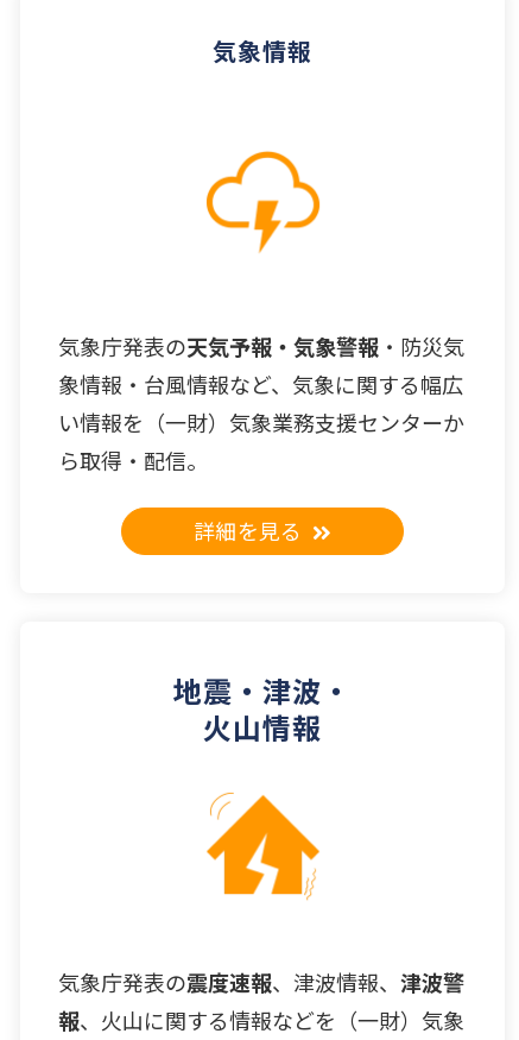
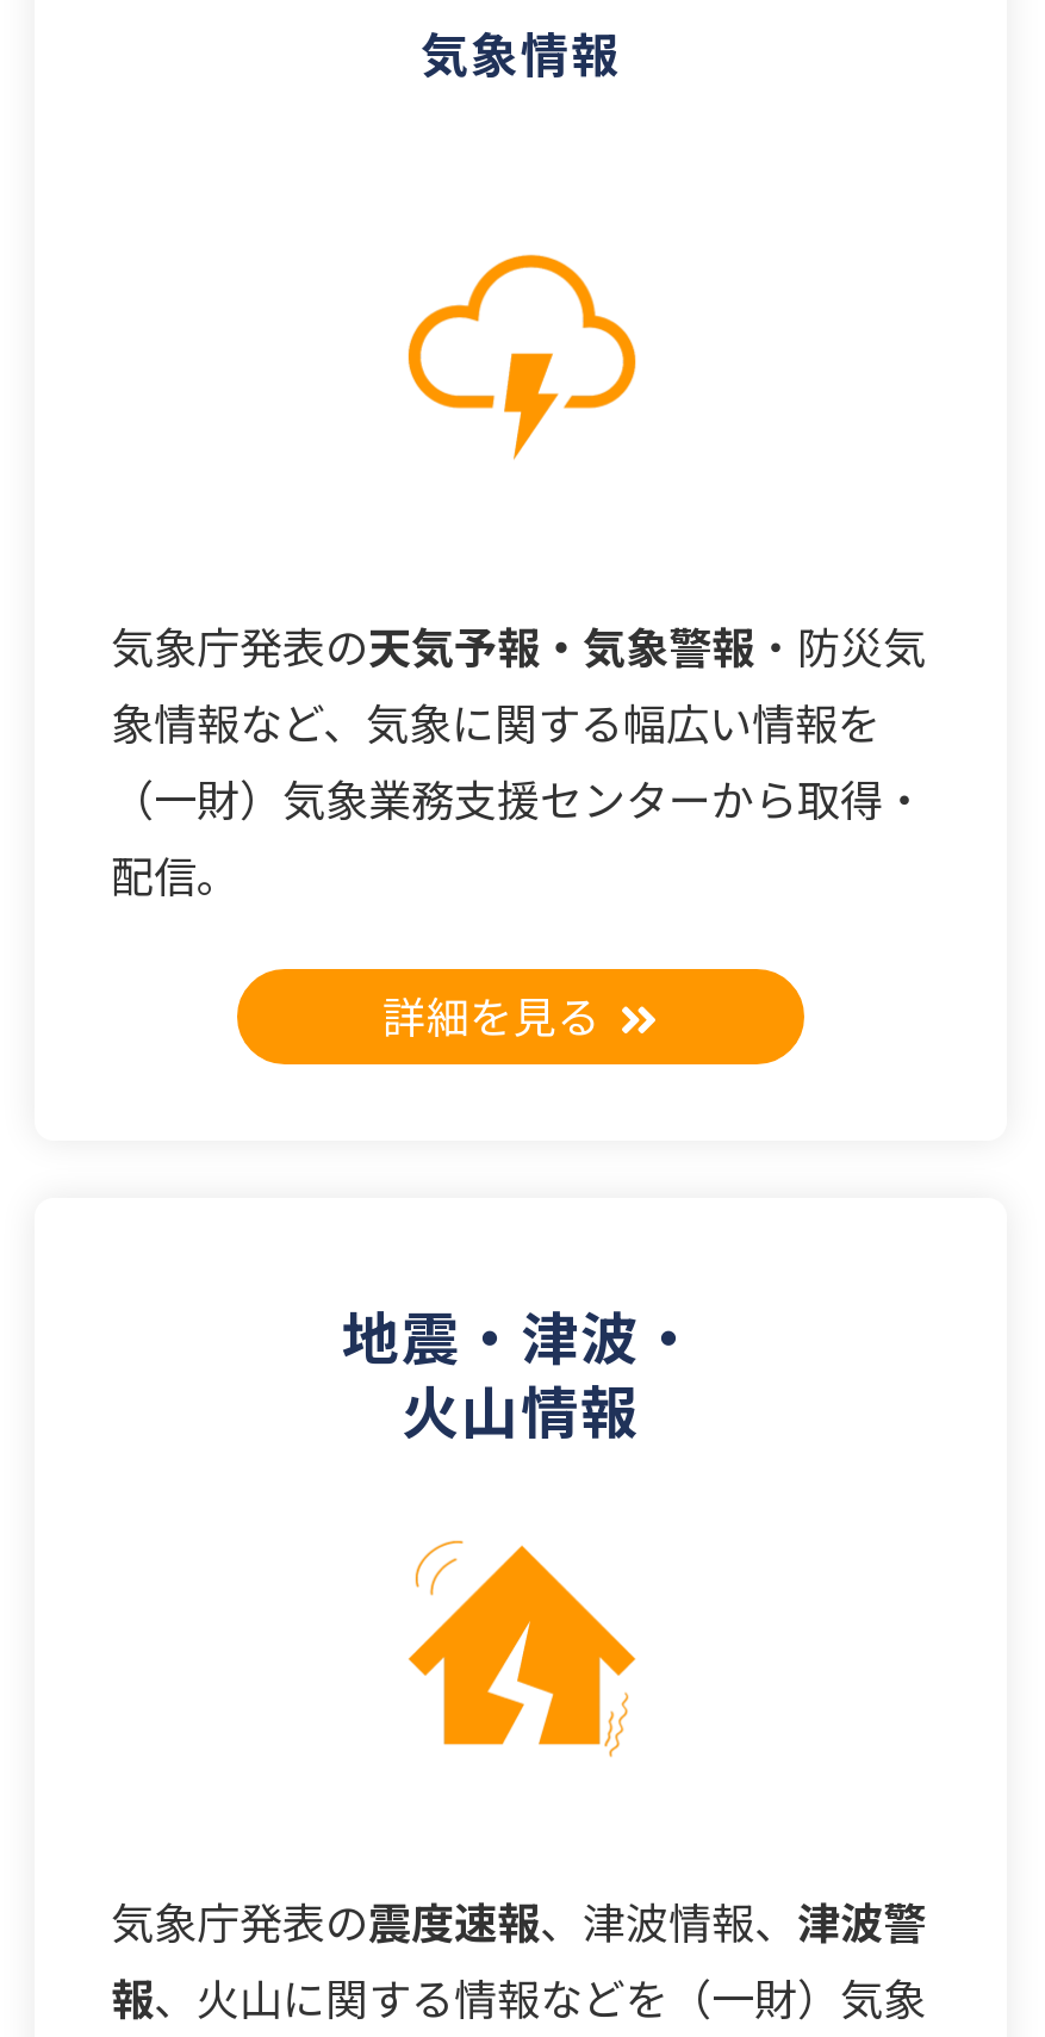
- 象情報・台風情報など、気象に関する幅広
- い情報を（一財）気象業務支援センターか
- ら取得・配信。
+ 象情報など、気象に関する幅広い情報を
+ （一財）気象業務支援センターから取得・
+ 配信。
